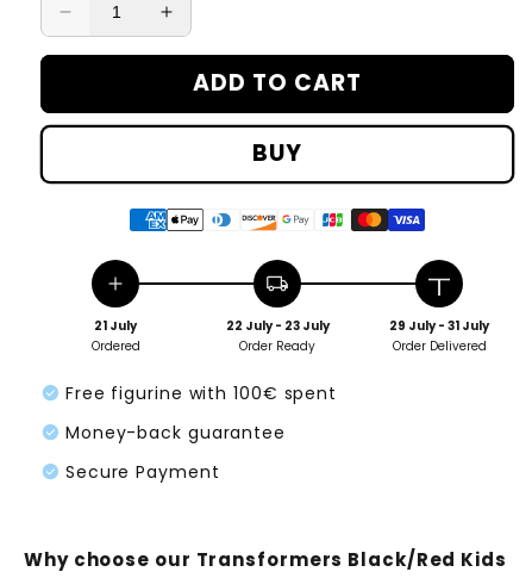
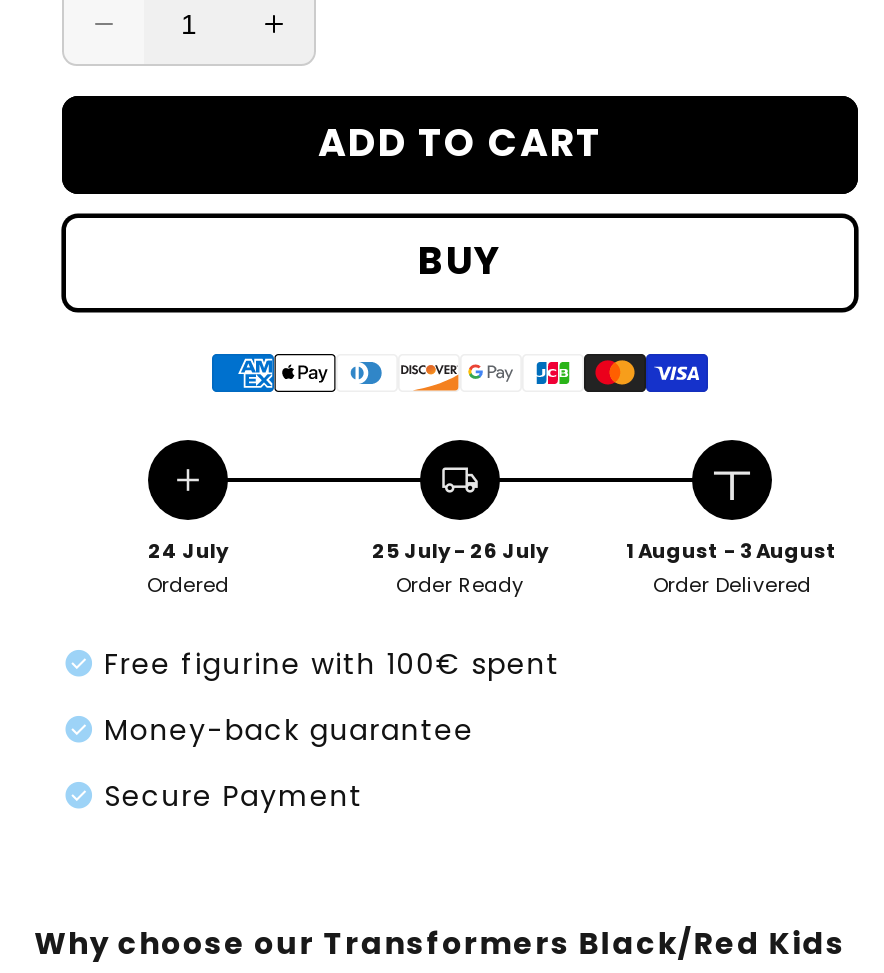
- 21 July
+ 24 July

- 22 July - 23 July
+ 25 July - 26 July

- 29 July - 31 July
+ 1 August - 3 August
